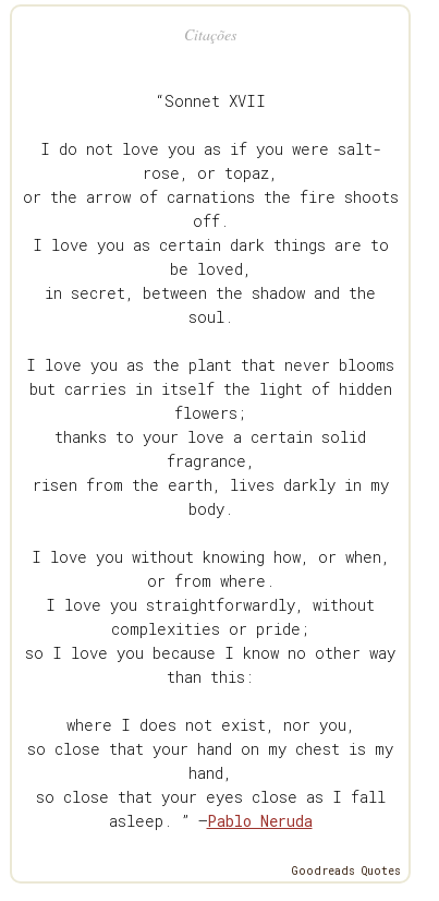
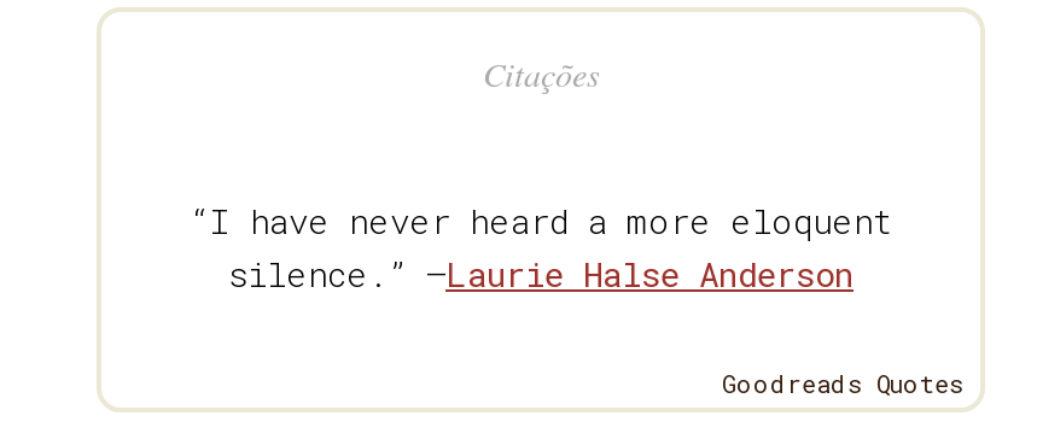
- “Sonnet XVII
- I do not love you as if you were salt-
- rose, or topaz,
- or the arrow of carnations the fire shoots
- off.
- I love you as certain dark things are to
- be loved,
- in secret, between the shadow and the
- soul.
- I love you as the plant that never blooms
- but carries in itself the light of hidden
- flowers;
- thanks to your love a certain solid
- fragrance,
- risen from the earth, lives darkly in my
- body.
- I love you without knowing how, or when,
- or from where.
- I love you straightforwardly, without
- complexities or pride;
- so I love you because I know no other way
- than this:
- where I does not exist, nor you,
- so close that your hand on my chest is my
- hand,
- so close that your eyes close as I fall
- asleep. ” —Pablo Neruda
+ “I have never heard a more eloquent
+ silence.” —Laurie Halse Anderson
